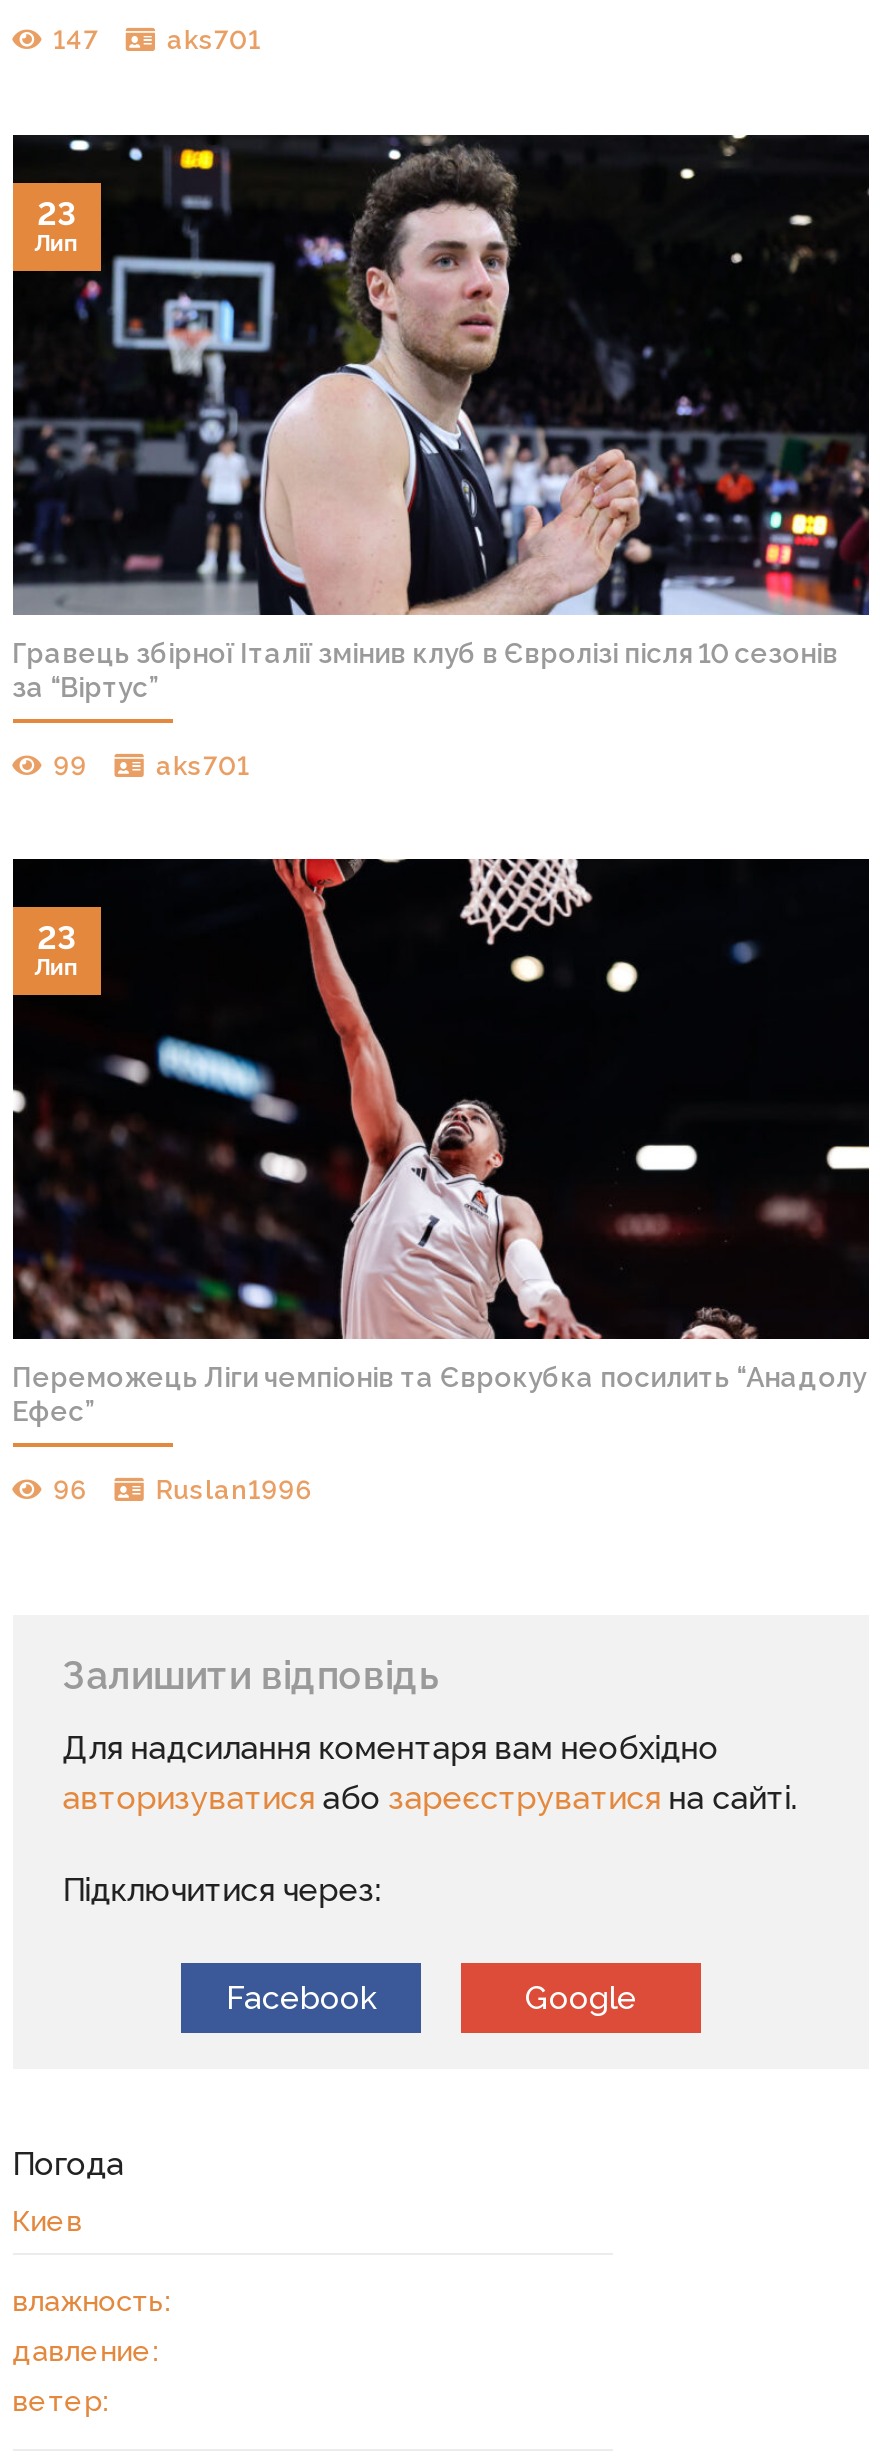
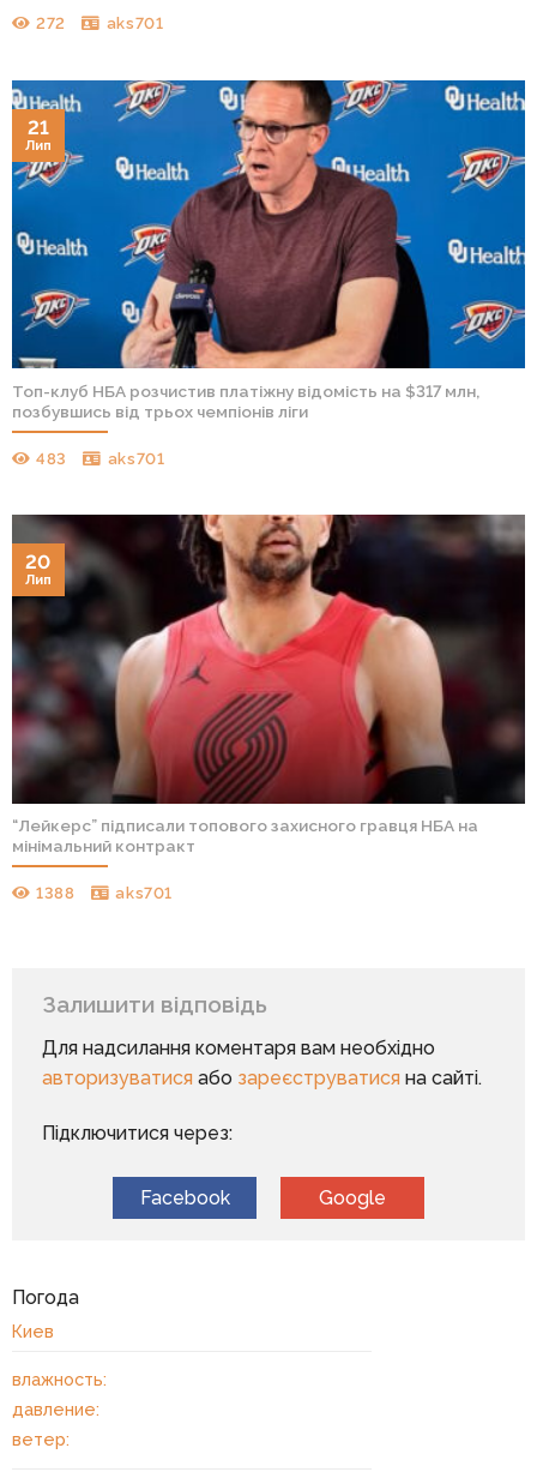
- 147
+ 272

- [image]
- 23
+ [image]
+ 21

- Гравець збірної Італії змінив клуб в Євролізі після 10 сезонів
- за “Віртус”
+ Топ-клуб НБА розчистив платіжну відомість на $317 млн,
+ позбувшись від трьох чемпіонів ліги

- 99
+ 483

- [image]
- 23
+ [image]
+ 20

- Переможець Ліги чемпіонів та Єврокубка посилить “Анадолу
- Ефес”
+ “Лейкерс” підписали топового захисного гравця НБА на
+ мінімальний контракт

- 96
- Ruslan1996
+ 1388
+ aks701
